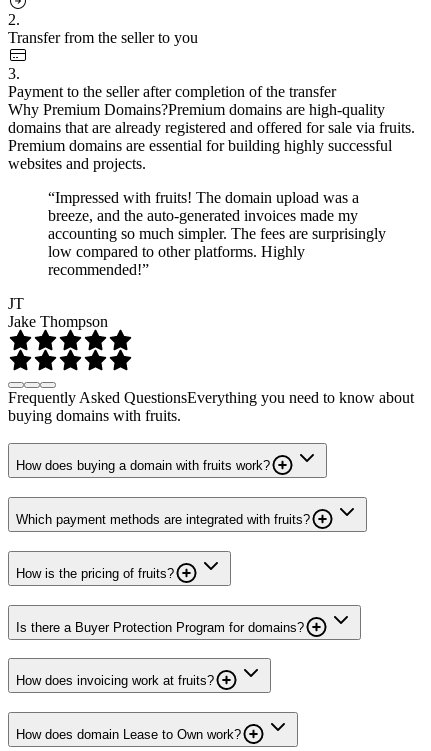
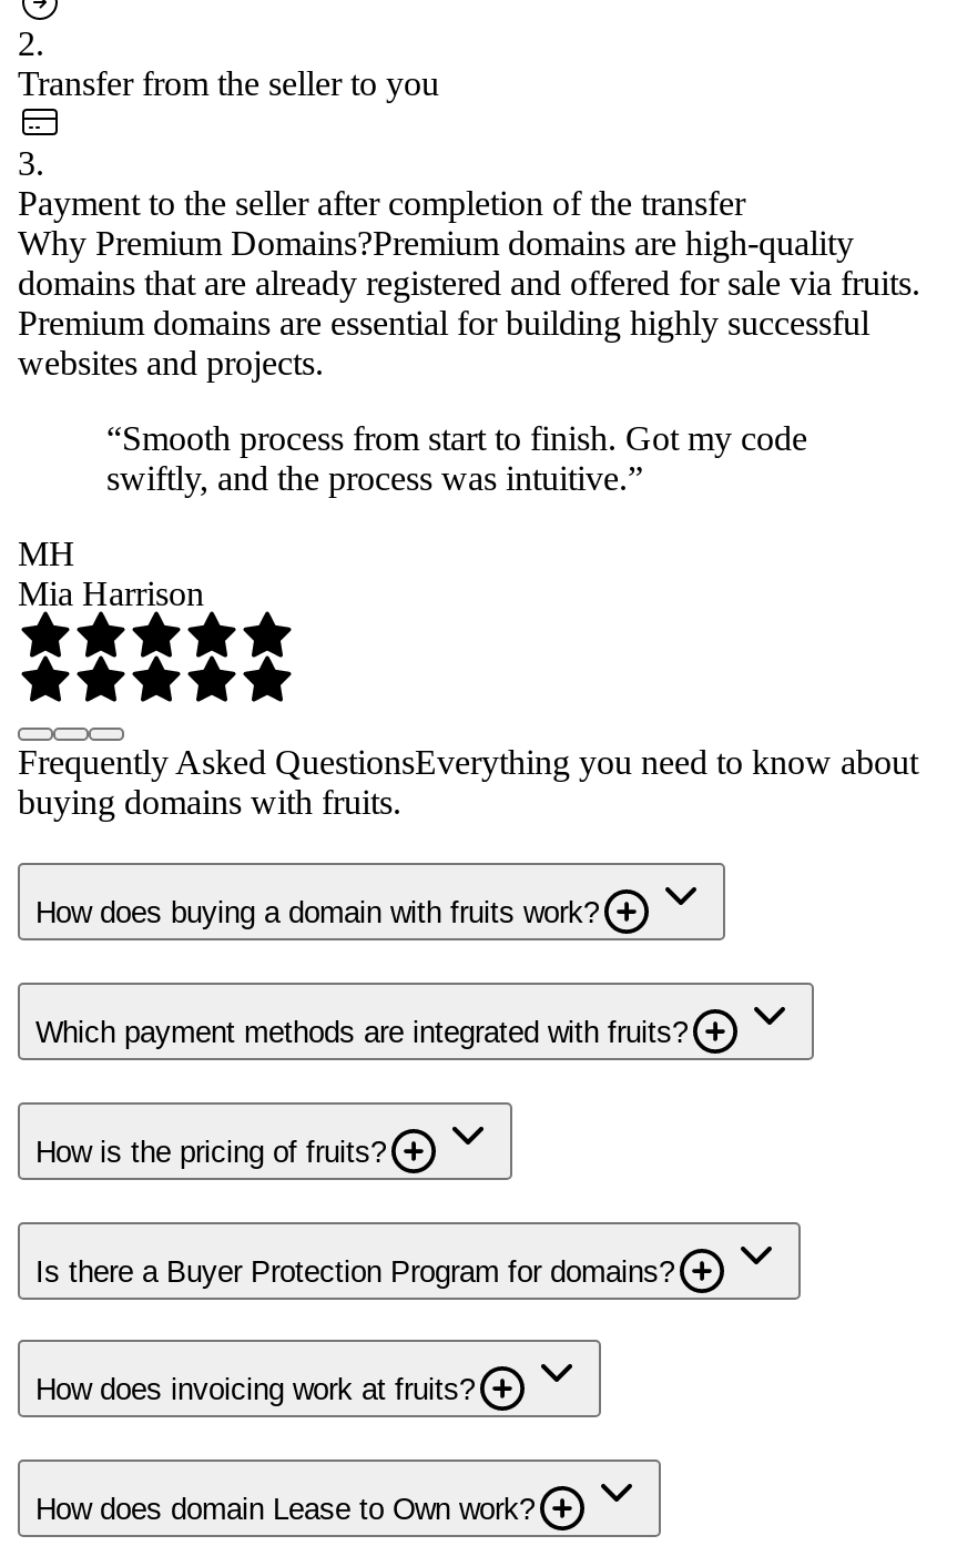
- “Impressed with fruits! The domain upload was a
- breeze, and the auto-generated invoices made my
- accounting so much simpler. The fees are surprisingly
- low compared to other platforms. Highly
- recommended!”
+ “Smooth process from start to finish. Got my code
+ swiftly, and the process was intuitive.”

- JT
- Jake Thompson
+ MH
+ Mia Harrison
